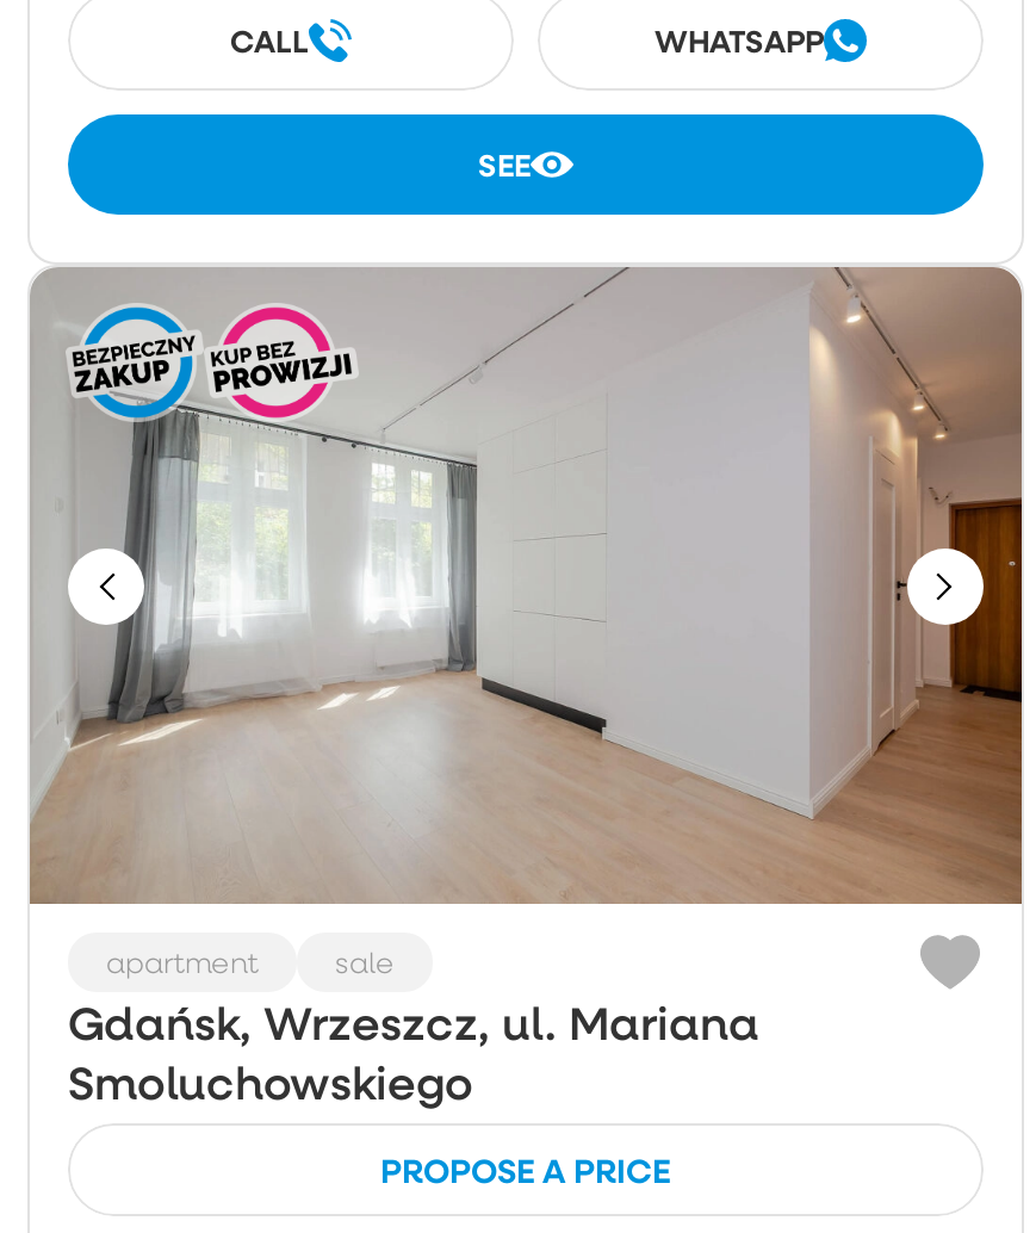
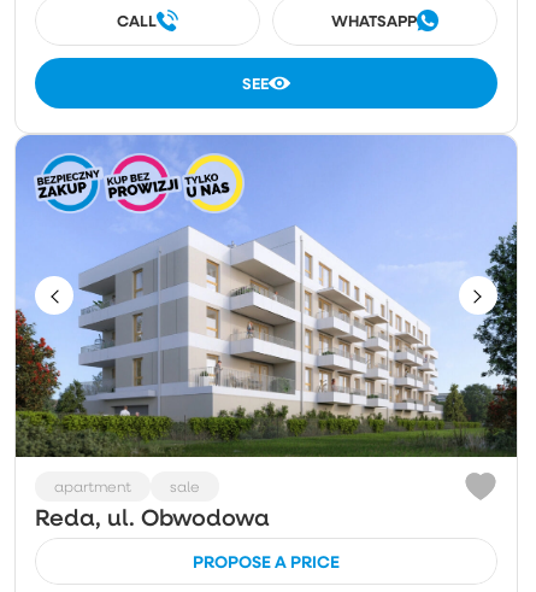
- [image]
- Gdańsk, Wrzeszcz, ul. Mariana
- Smoluchowskiego
+ [image]
+ Reda, ul. Obwodowa
